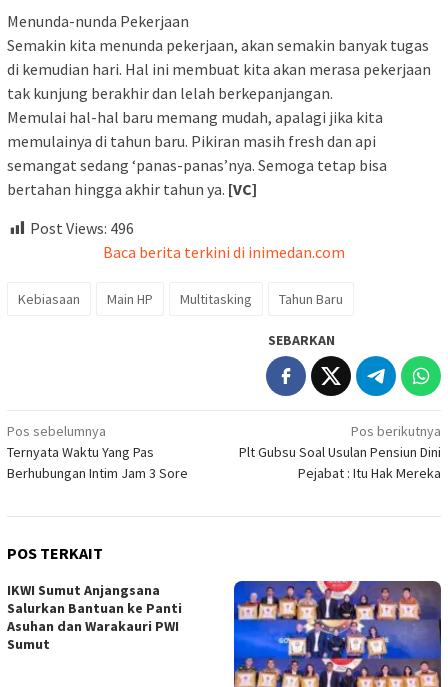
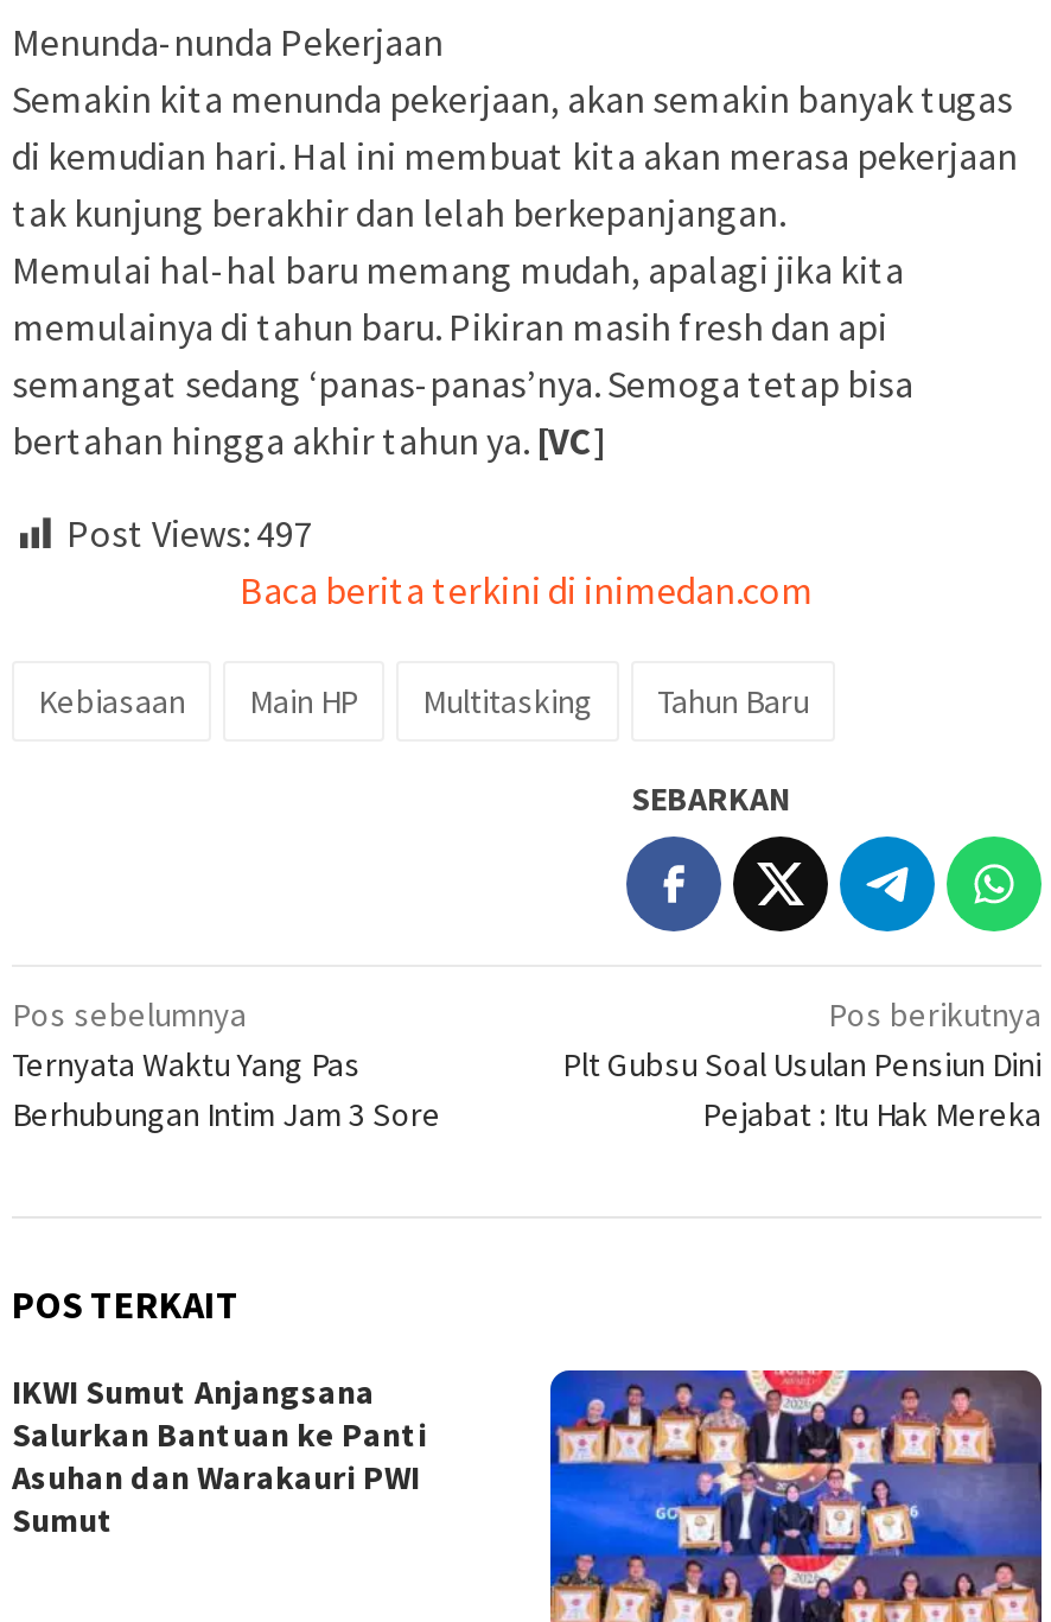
- Post Views: 496
+ Post Views: 497
